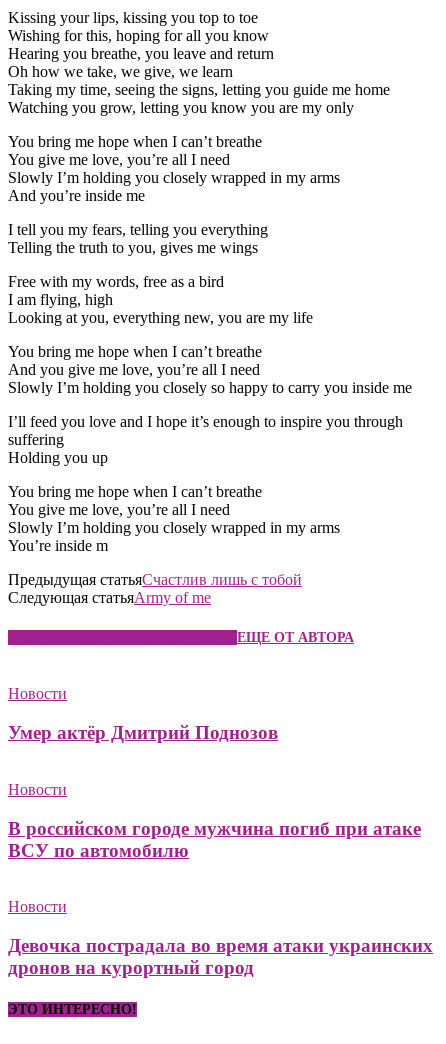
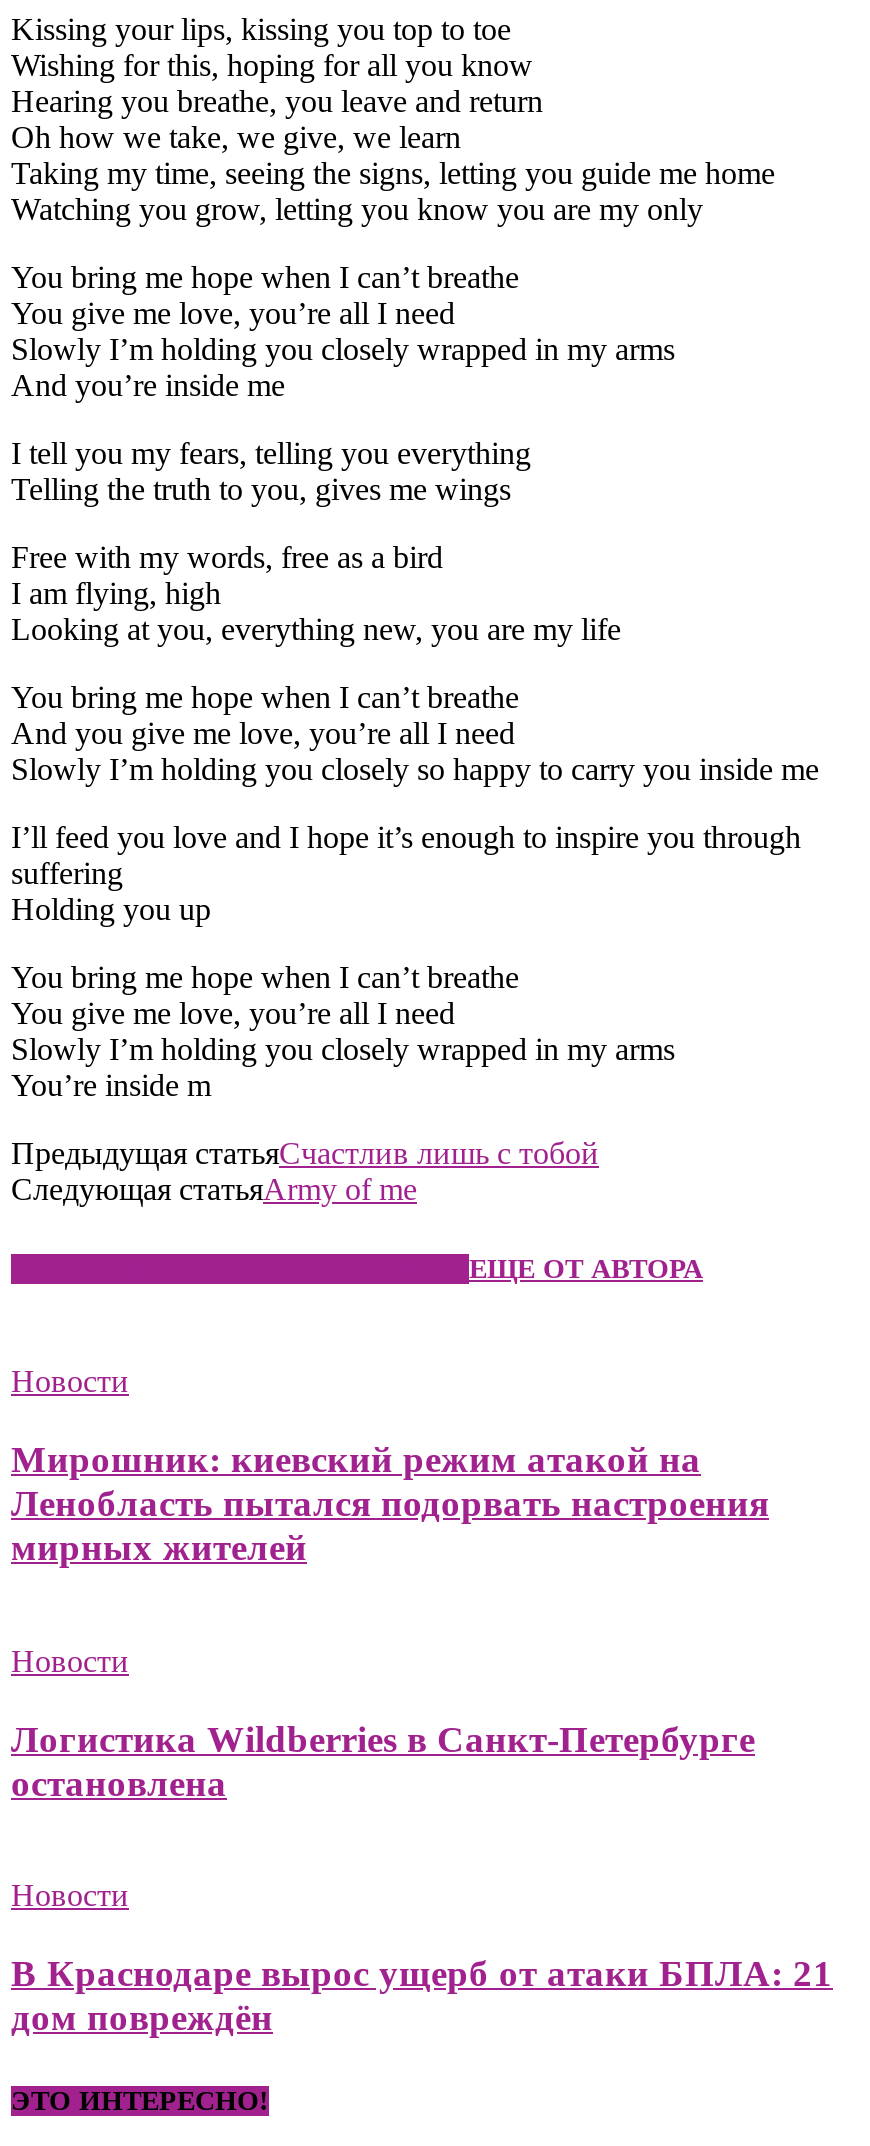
- Умер актёр Дмитрий Поднозов
+ Мирошник: киевский режим атакой на
+ Ленобласть пытался подорвать настроения
+ мирных жителей

- В российском городе мужчина погиб при атаке
- ВСУ по автомобилю
+ Логистика Wildberries в Санкт-Петербурге
+ остановлена

- Девочка пострадала во время атаки украинских
- дронов на курортный город
+ В Краснодаре вырос ущерб от атаки БПЛА: 21
+ дом повреждён
